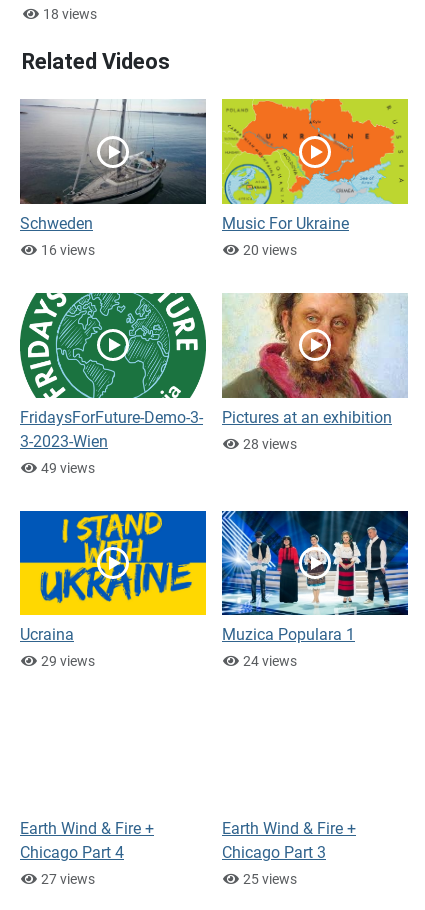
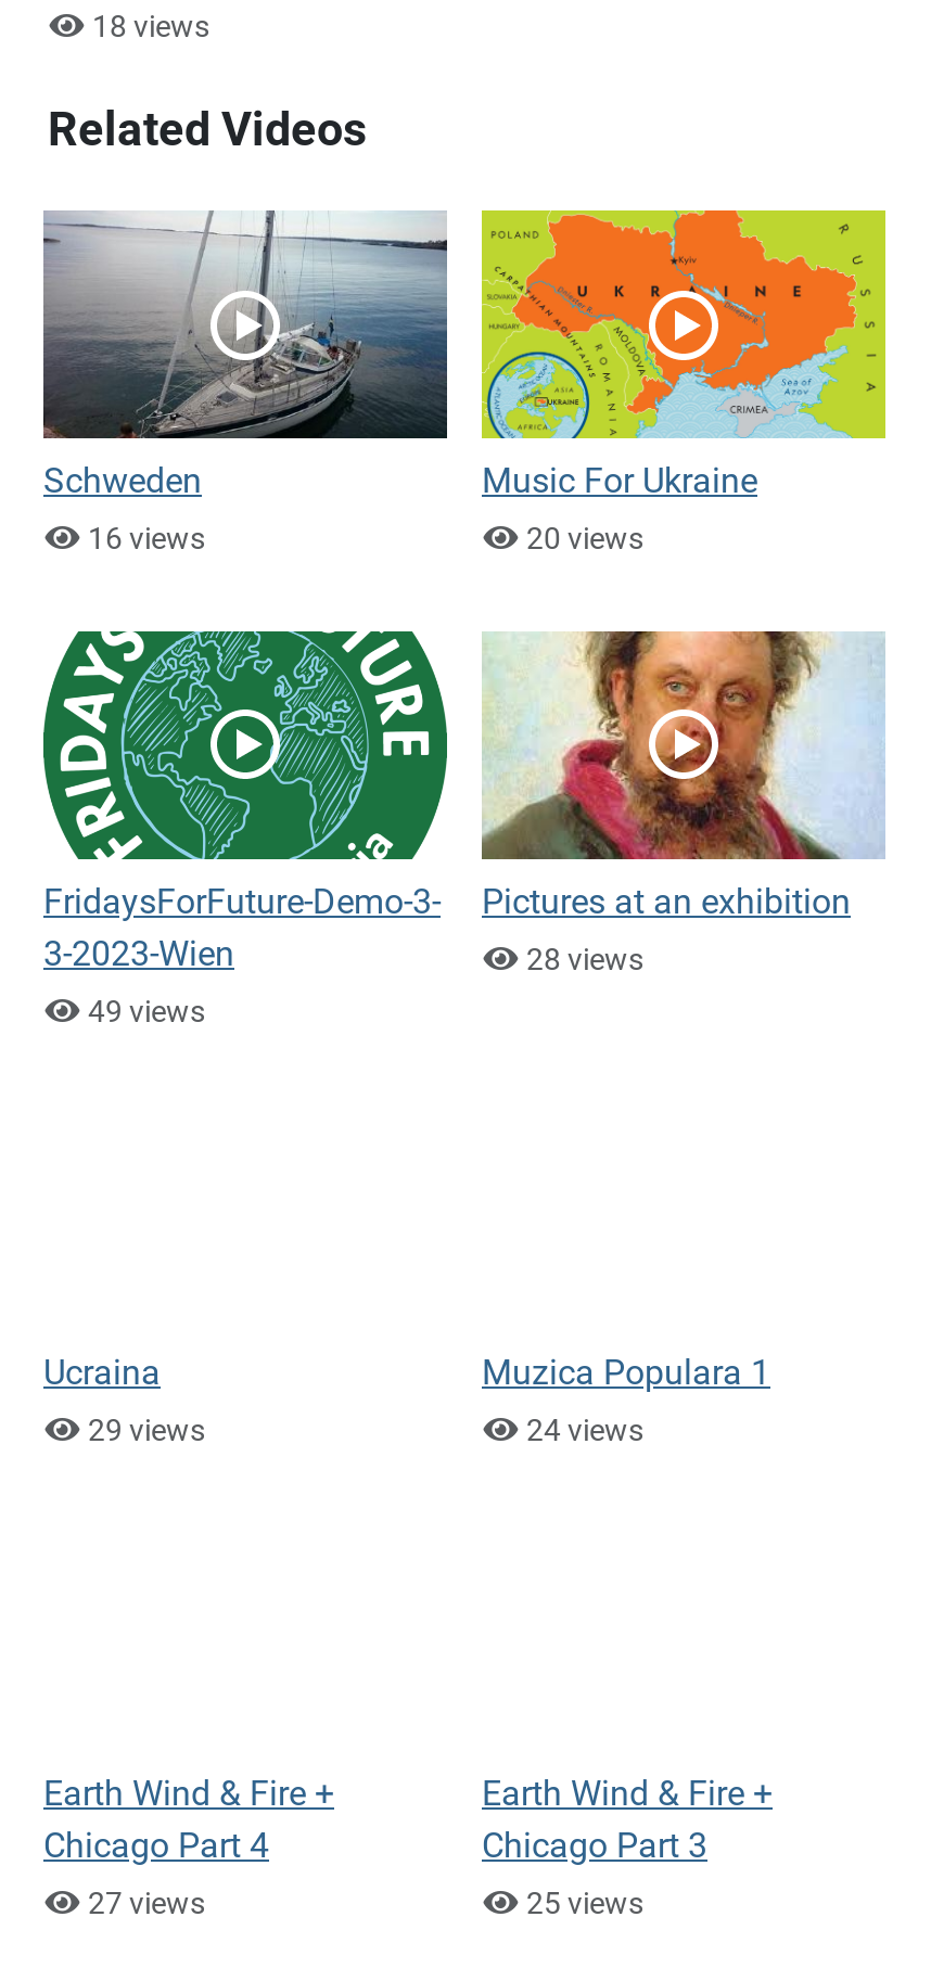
- [image]

- [image]
